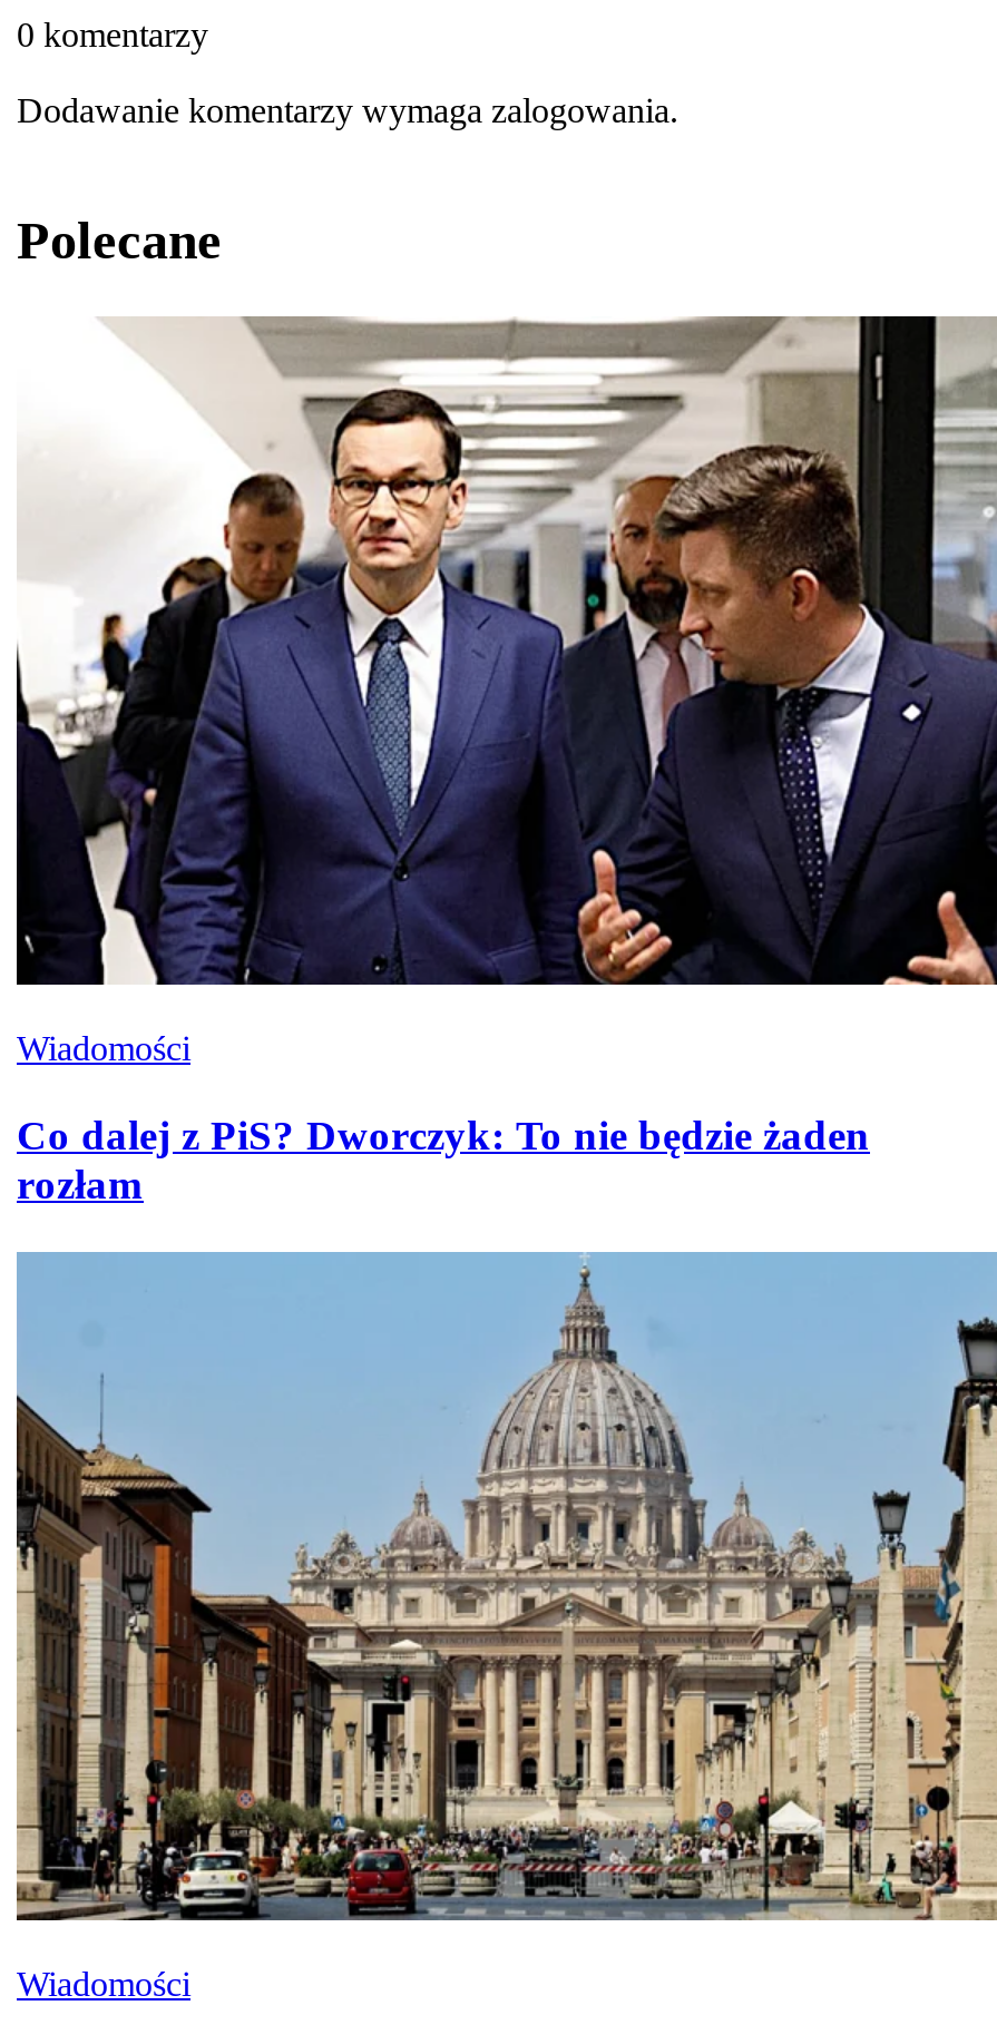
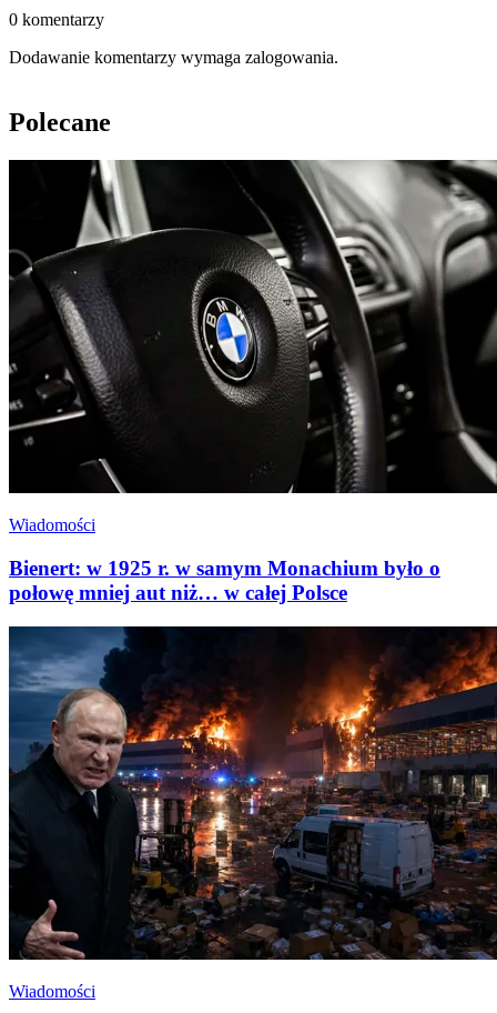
- [image]
+ [image]

- Co dalej z PiS? Dworczyk: To nie będzie żaden
- rozłam
+ Bienert: w 1925 r. w samym Monachium było o
+ połowę mniej aut niż… w całej Polsce

- [image]
+ [image]
